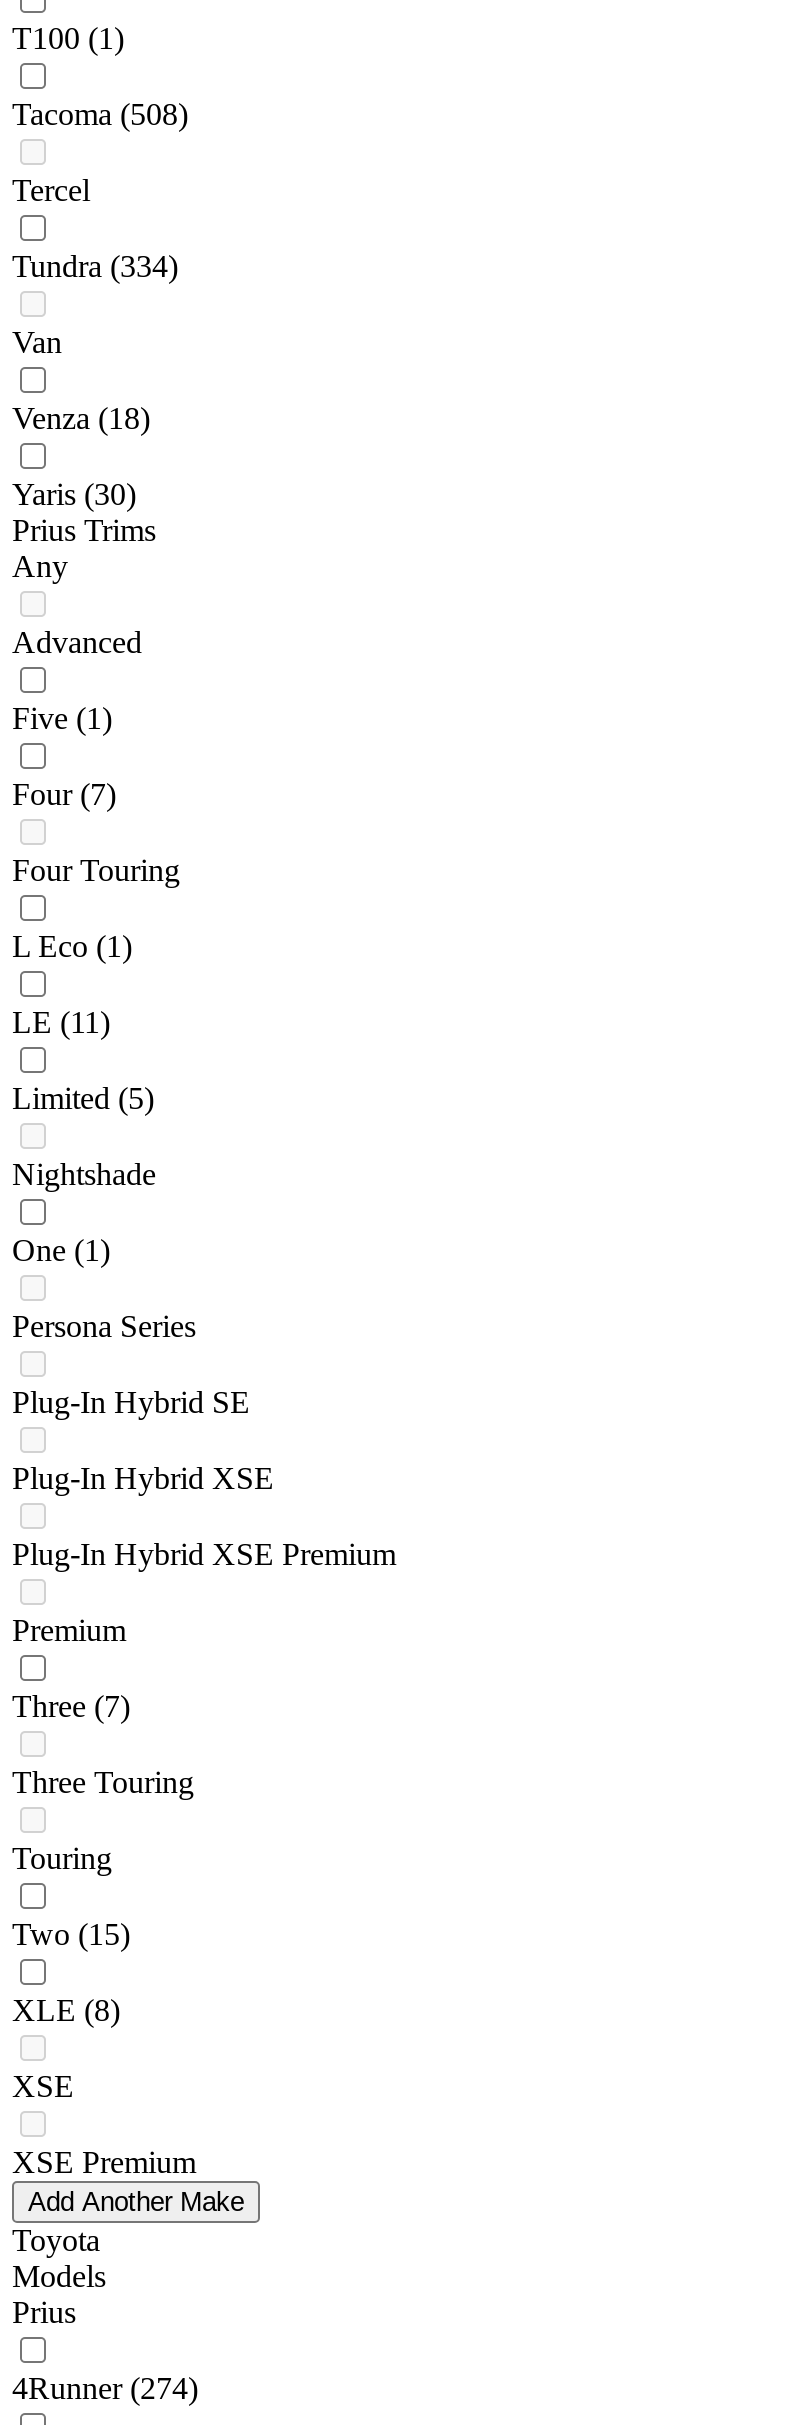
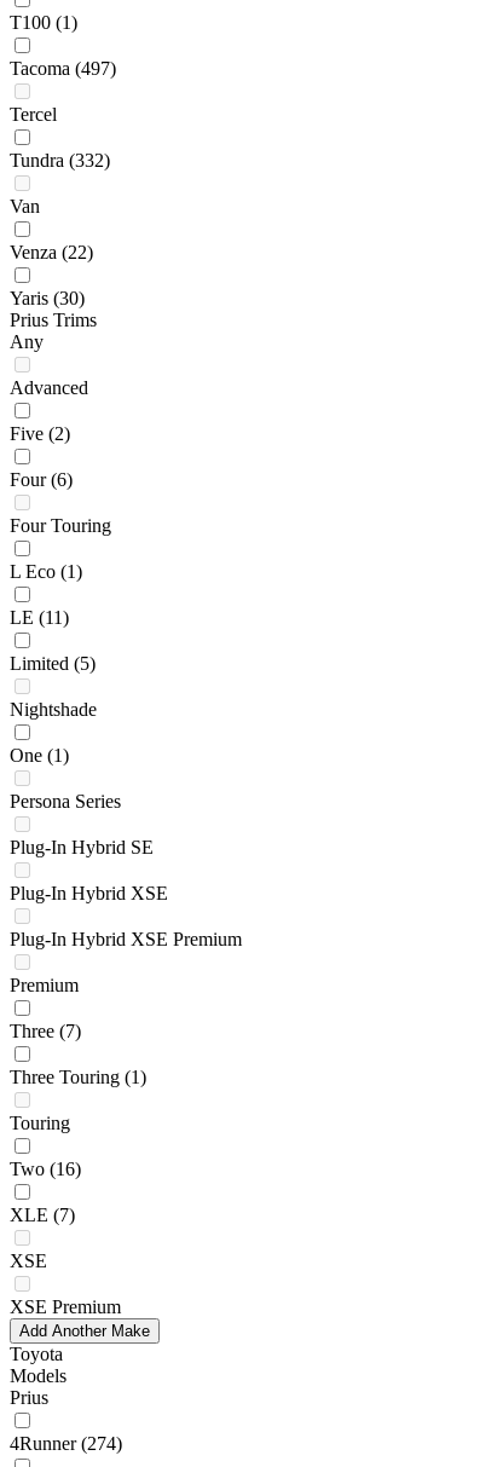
- Tacoma (508)
+ Tacoma (497)

- Tundra (334)
+ Tundra (332)

- Venza (18)
+ Venza (22)

- Five (1)
+ Five (2)

- Four (7)
+ Four (6)

- Three Touring
+ Three Touring (1)

- Two (15)
+ Two (16)

- XLE (8)
+ XLE (7)
